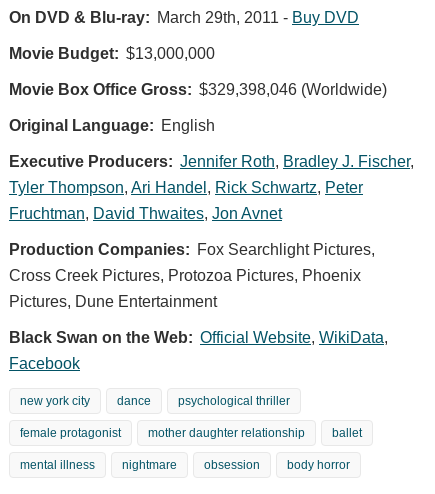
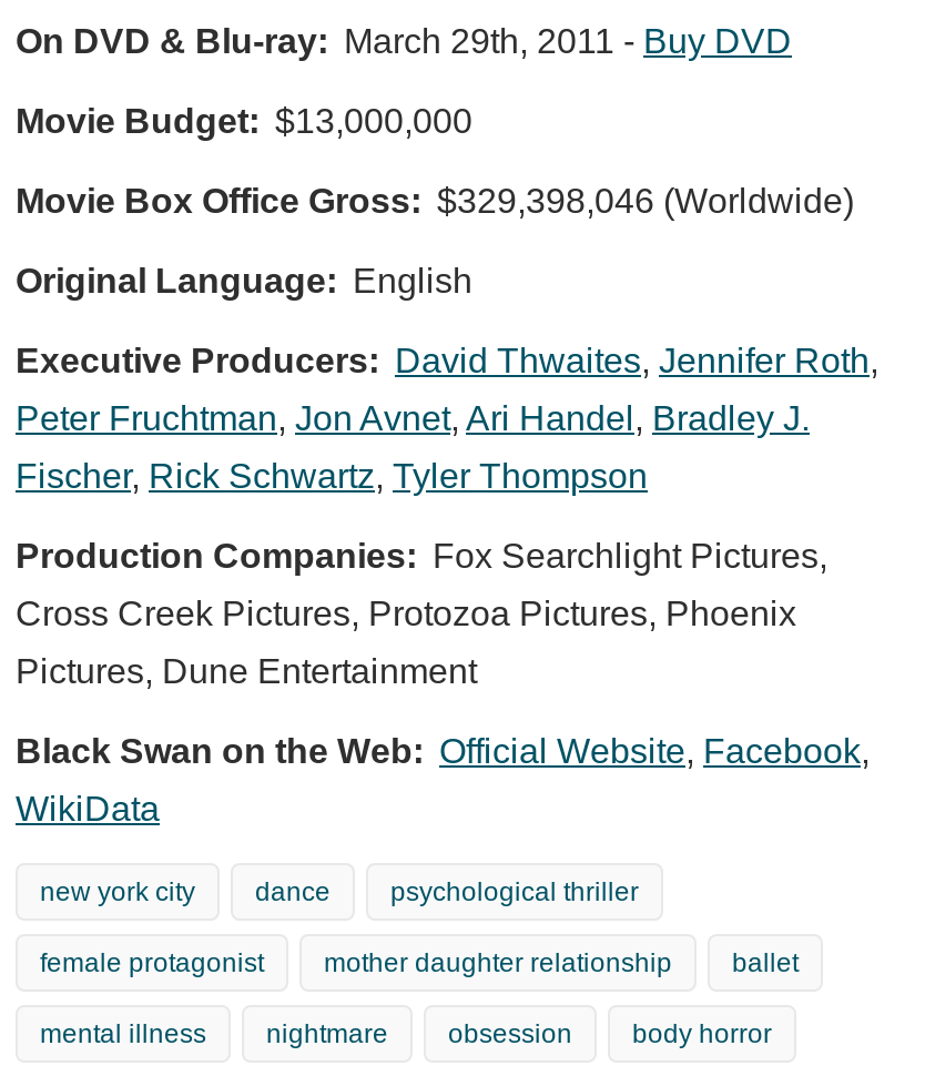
- Executive Producers: Jennifer Roth, Bradley J. Fischer,
+ Executive Producers: David Thwaites, Jennifer Roth,

- Tyler Thompson, Ari Handel, Rick Schwartz, Peter
+ Peter Fruchtman, Jon Avnet, Ari Handel, Bradley J.

- Fruchtman, David Thwaites, Jon Avnet
+ Fischer, Rick Schwartz, Tyler Thompson

- Black Swan on the Web: Official Website, WikiData,
+ Black Swan on the Web: Official Website, Facebook,

- Facebook
+ WikiData
